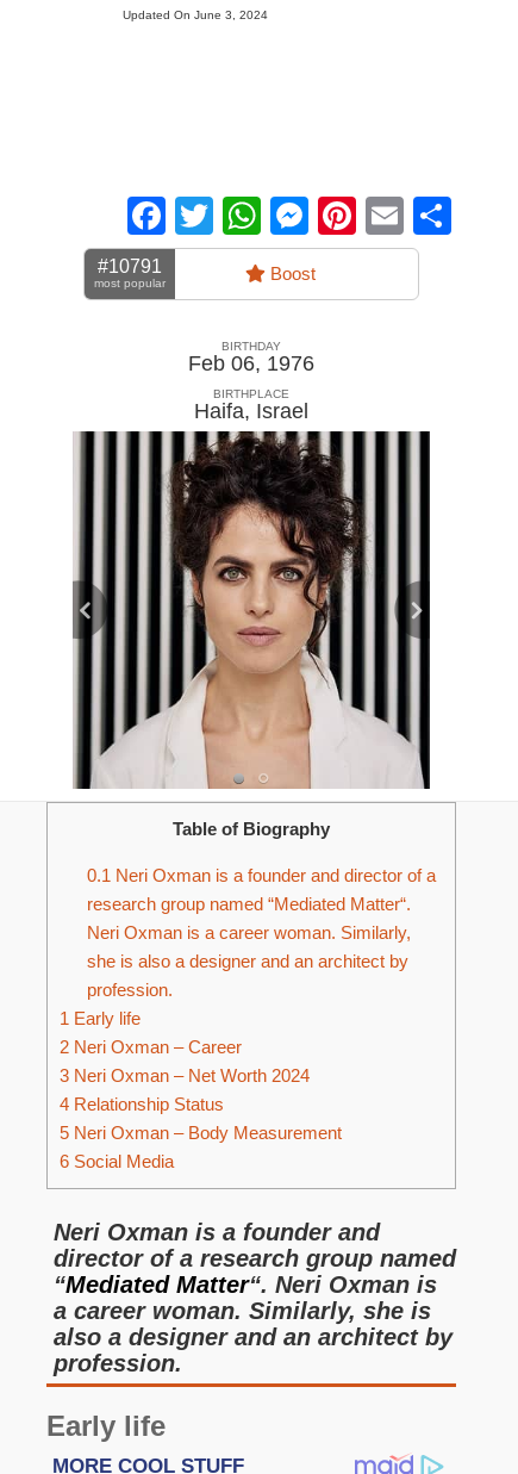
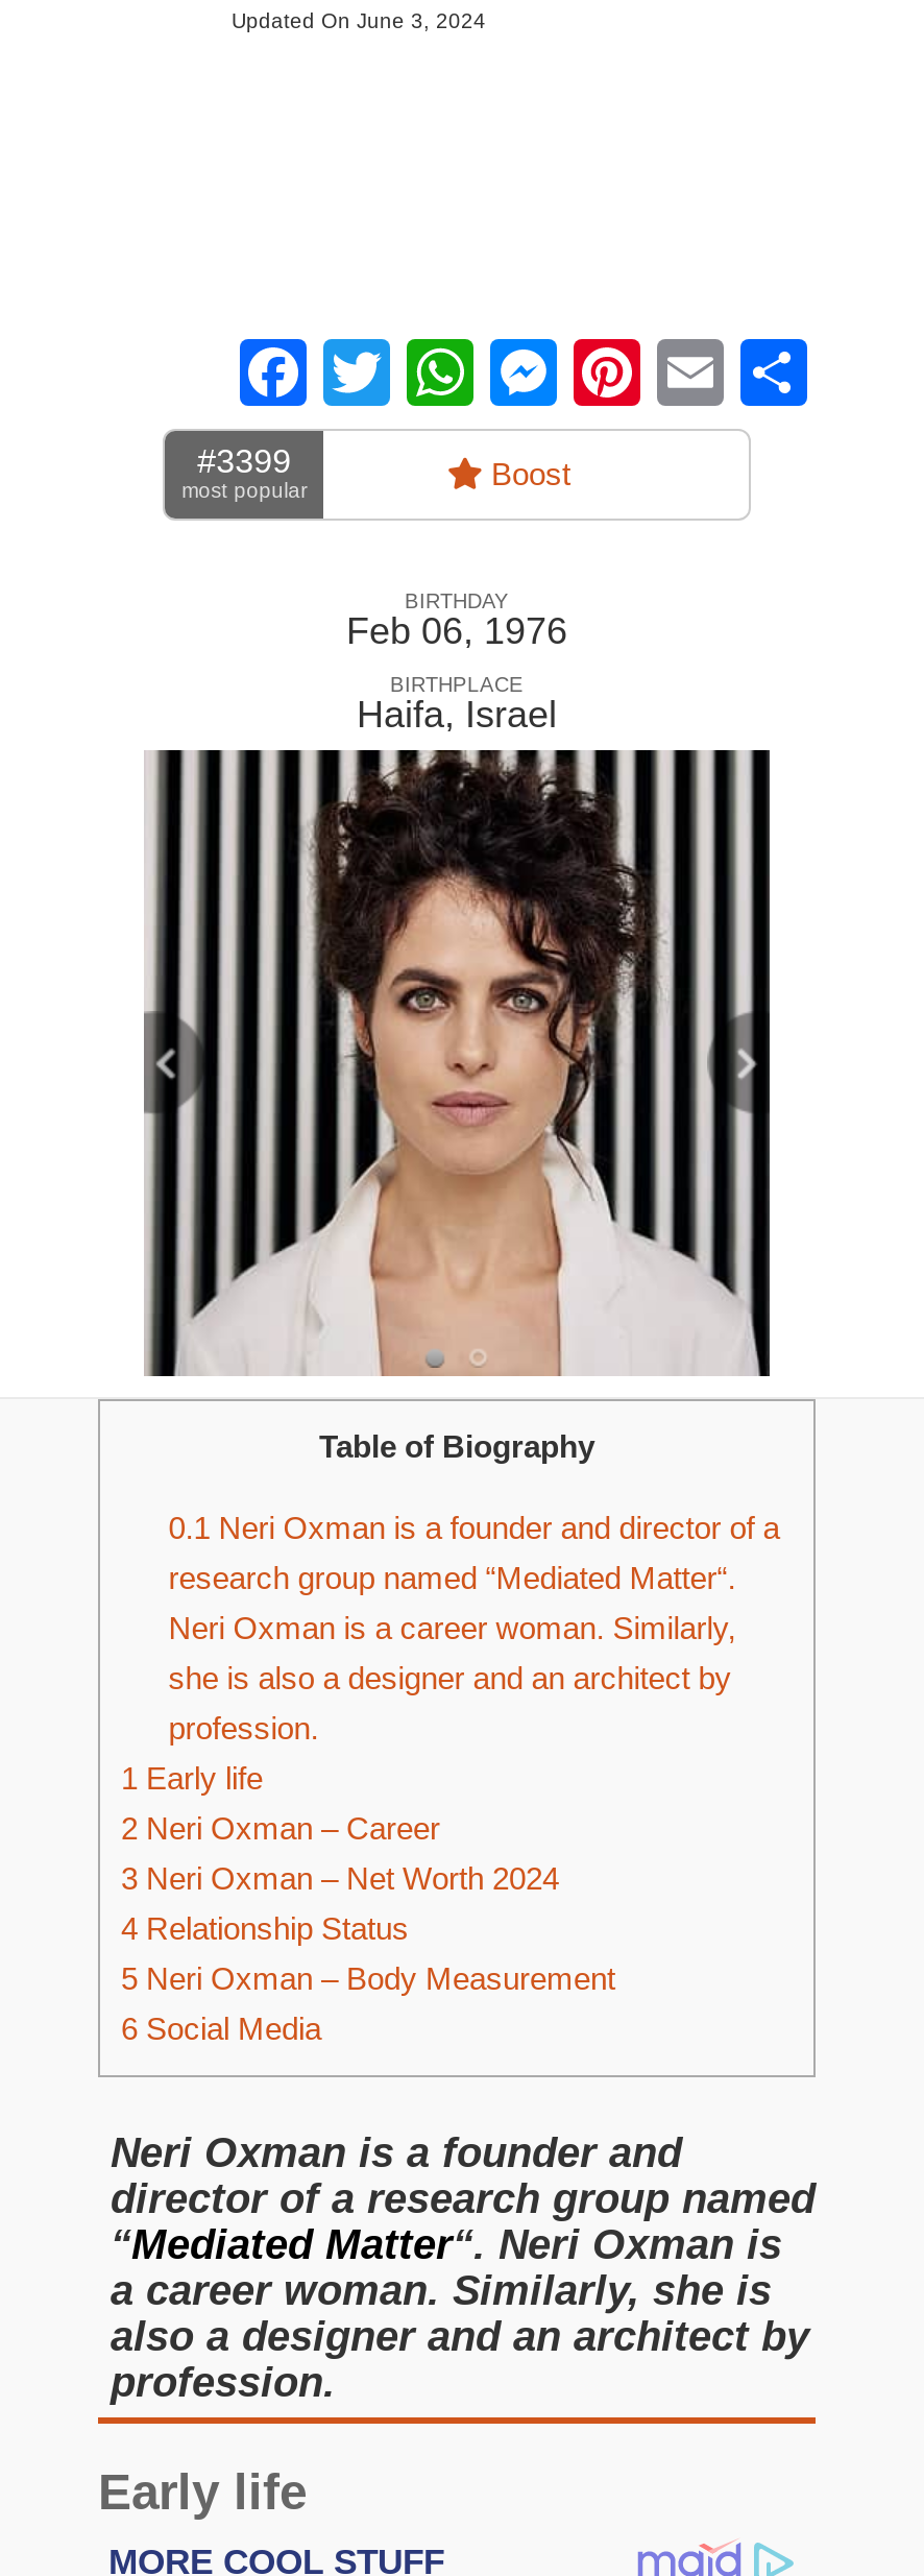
- #10791
+ #3399
